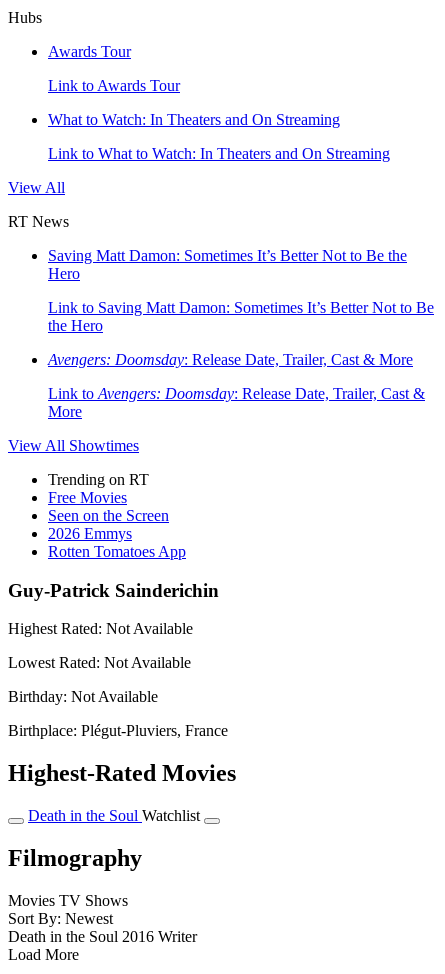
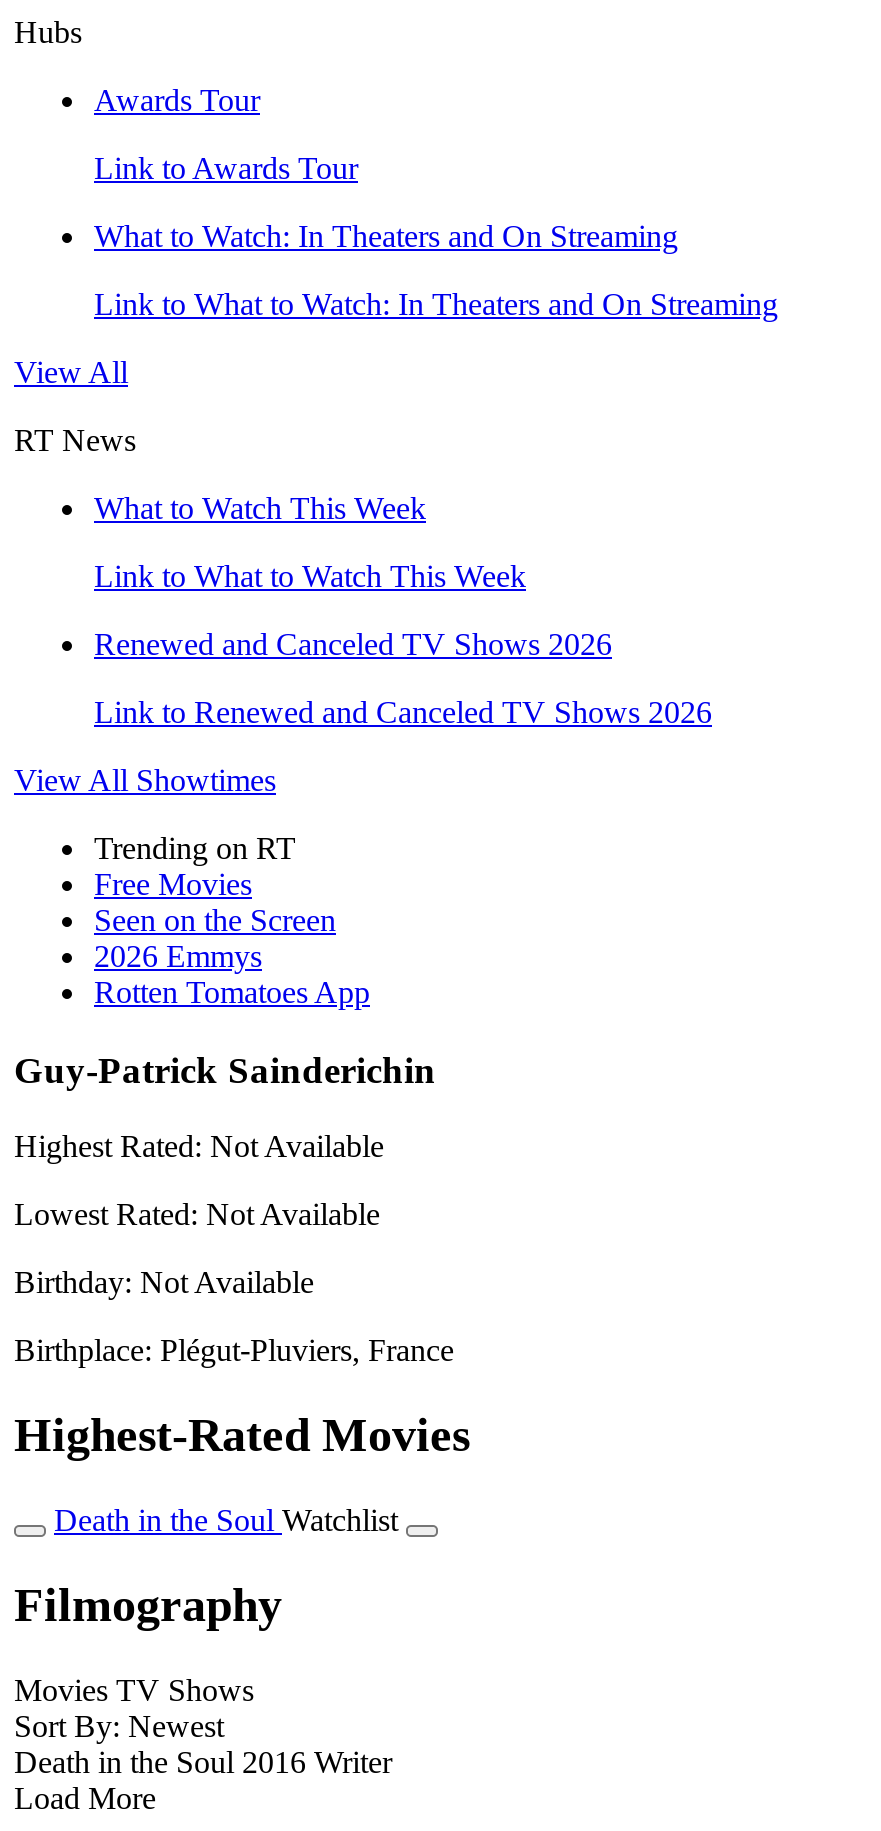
- Saving Matt Damon: Sometimes It’s Better Not to Be the
- Hero
+ What to Watch This Week

- Link to Saving Matt Damon: Sometimes It’s Better Not to Be
- the Hero
+ Link to What to Watch This Week

- Avengers: Doomsday: Release Date, Trailer, Cast & More
+ Renewed and Canceled TV Shows 2026

- Link to Avengers: Doomsday: Release Date, Trailer, Cast &
- More
+ Link to Renewed and Canceled TV Shows 2026
